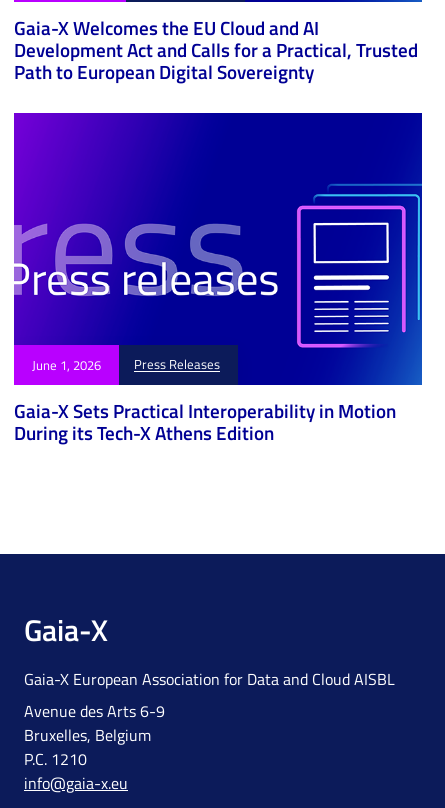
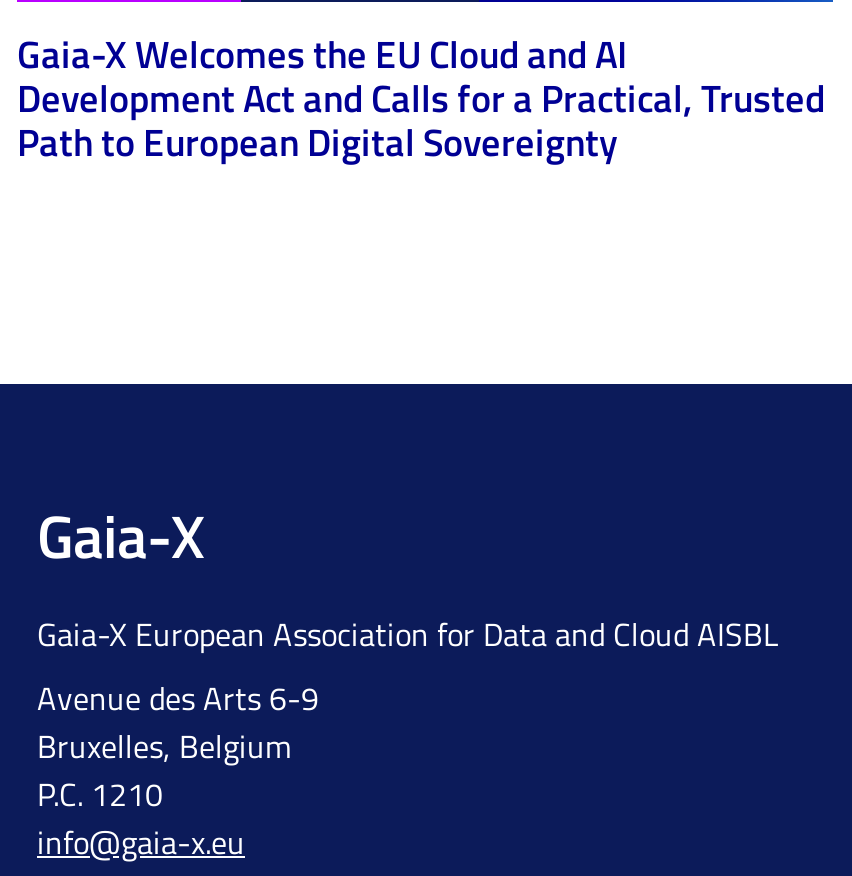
- [image]
- June 1, 2026
- Press Releases
- Gaia-X Sets Practical Interoperability in Motion
- During its Tech-X Athens Edition
